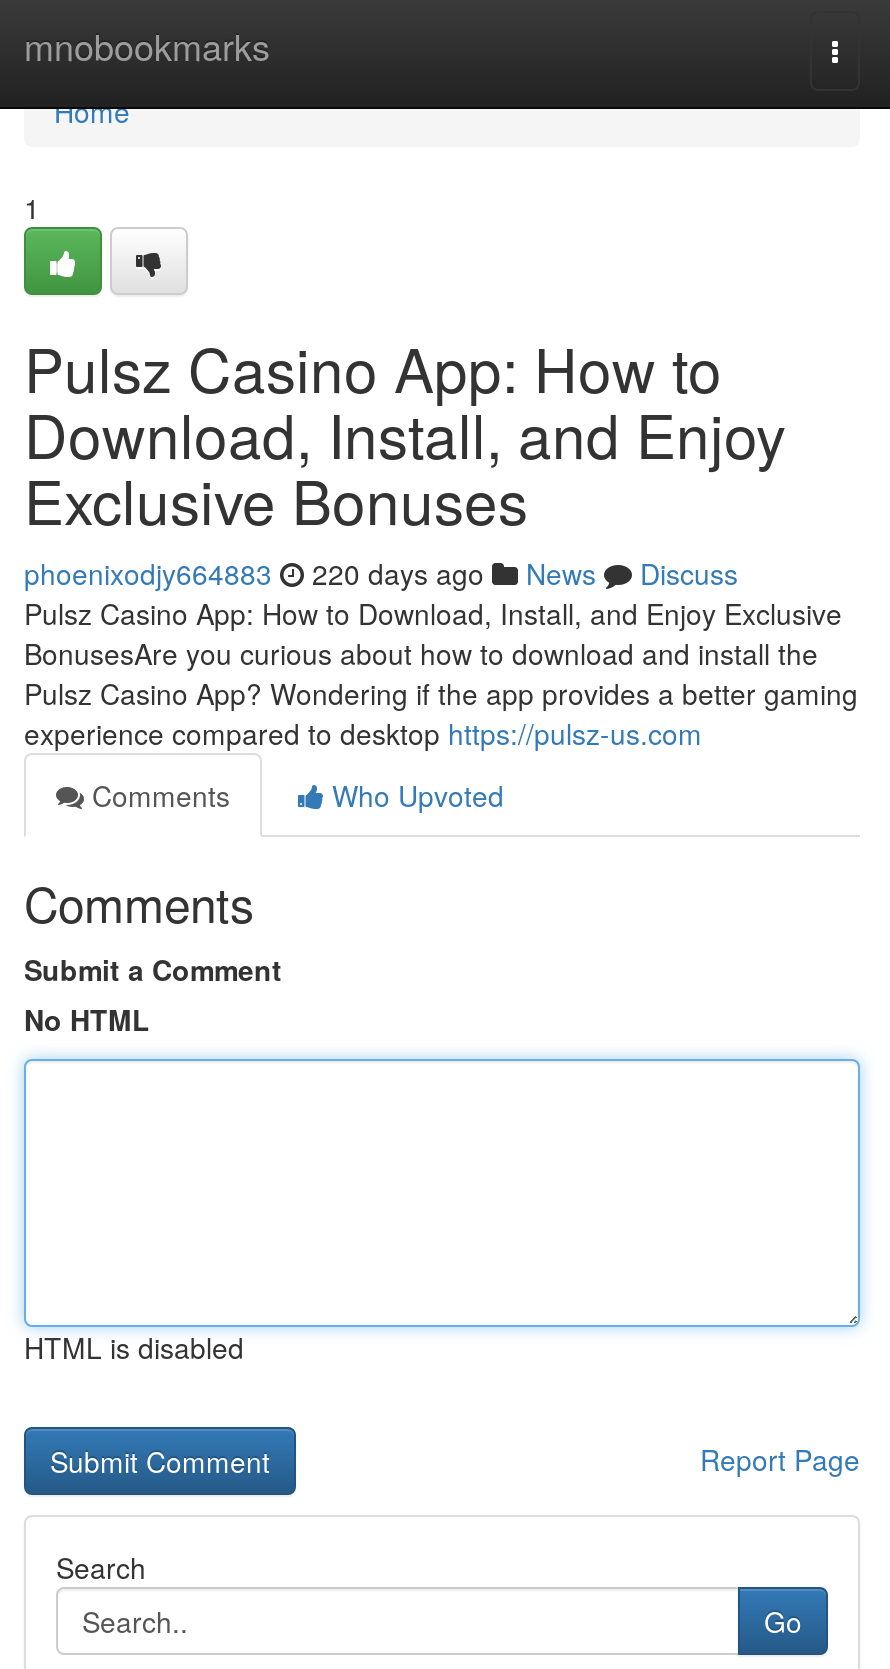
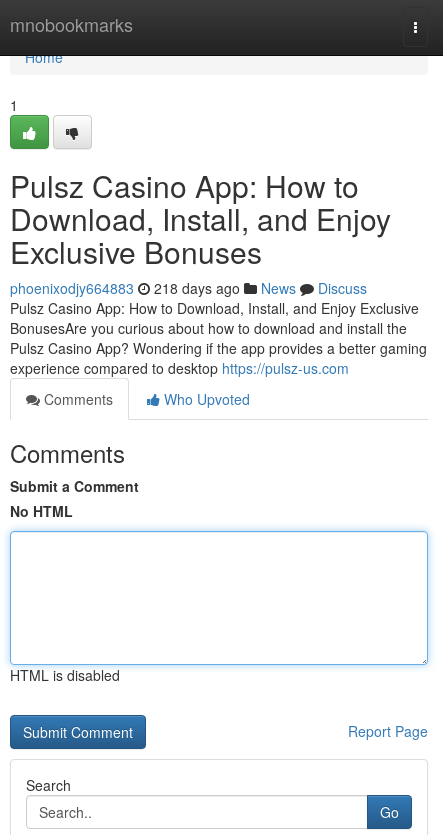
- phoenixodjy664883 220 days ago News Discuss
+ phoenixodjy664883 218 days ago News Discuss
